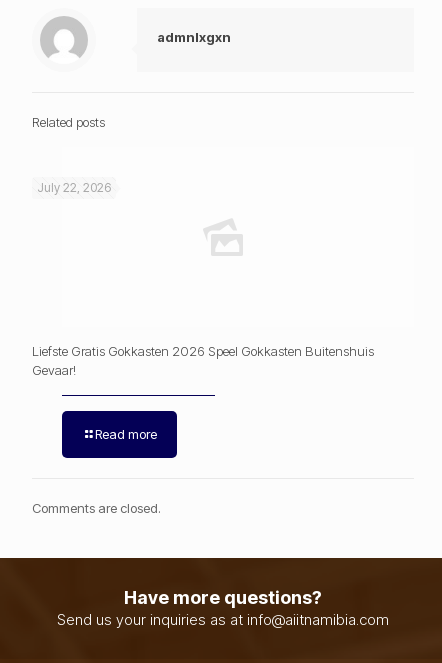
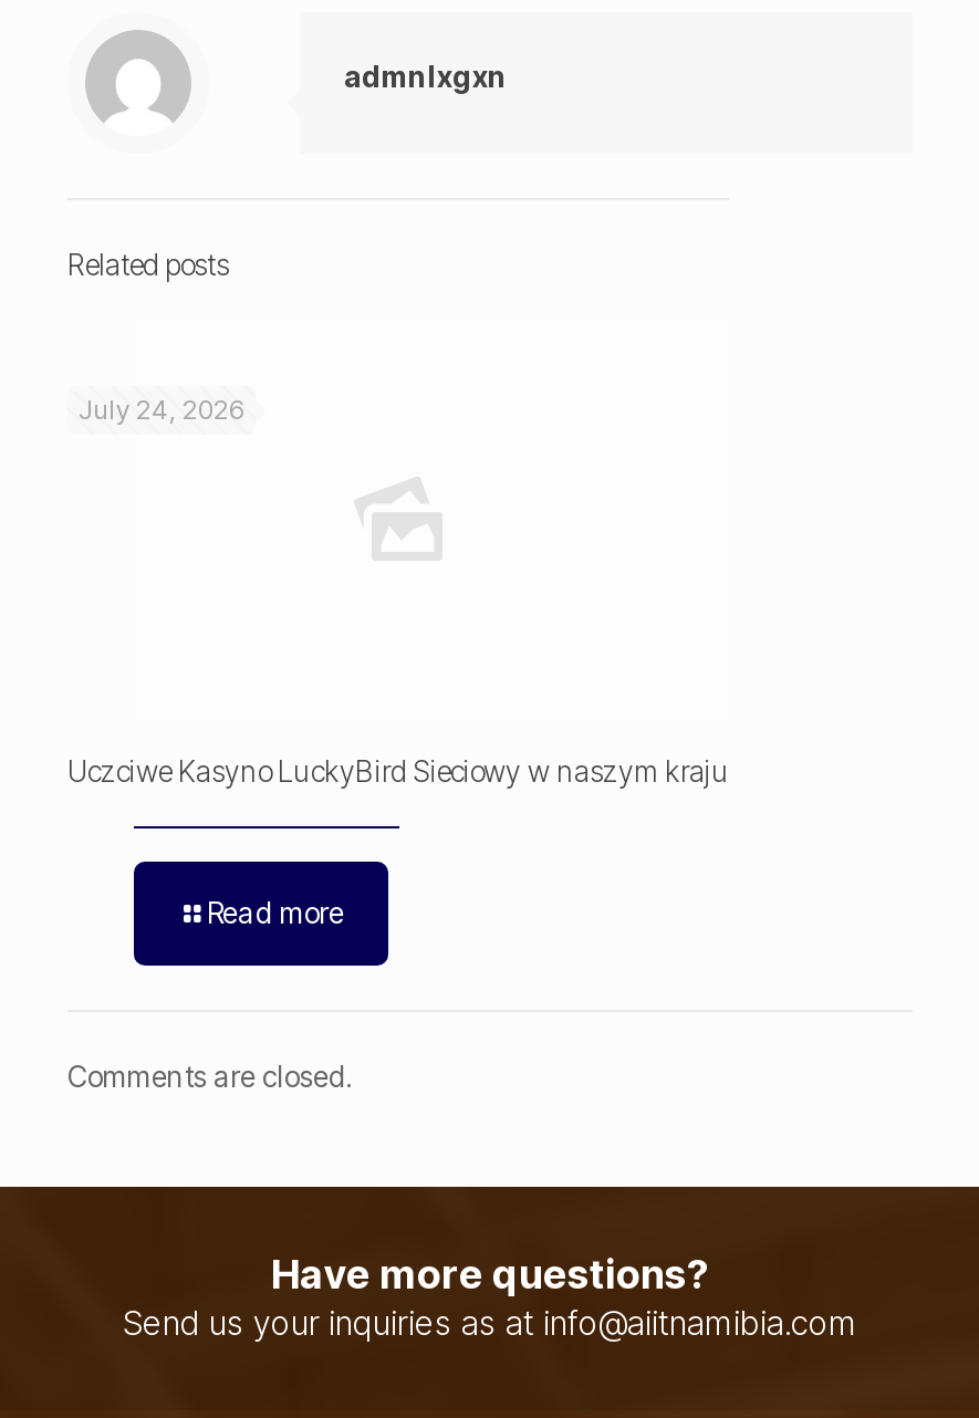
- July 22, 2026
+ July 24, 2026

- Liefste Gratis Gokkasten 2026 Speel Gokkasten Buitenshuis
- Gevaar!
+ Uczciwe Kasyno LuckyBird Sieciowy w naszym kraju
